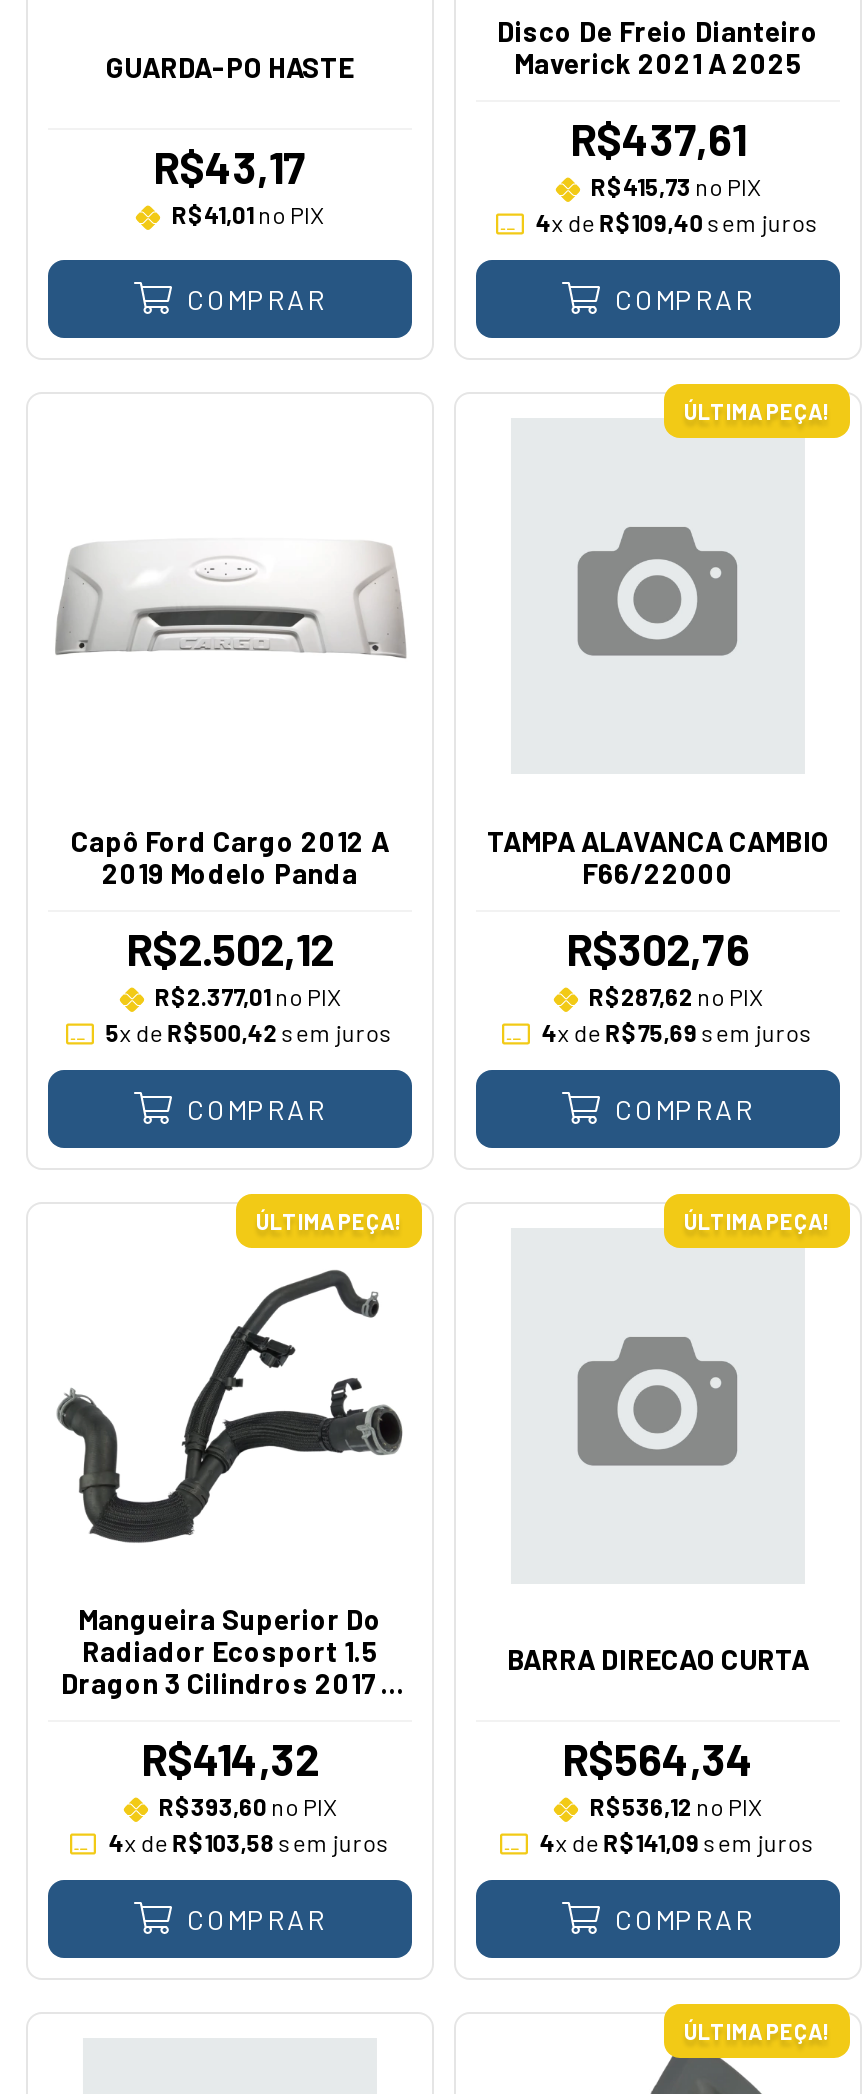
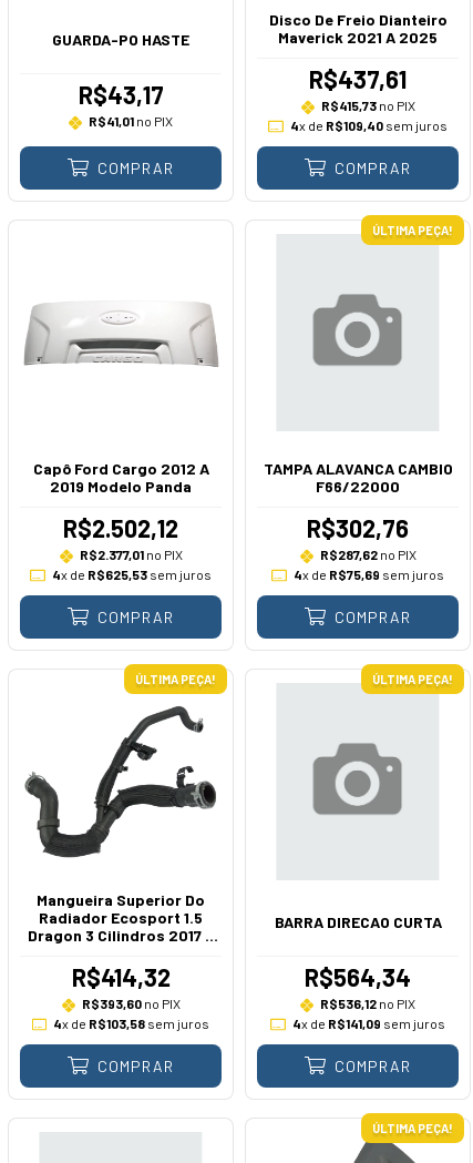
- 5x de R$500,42 sem juros
+ 4x de R$625,53 sem juros
